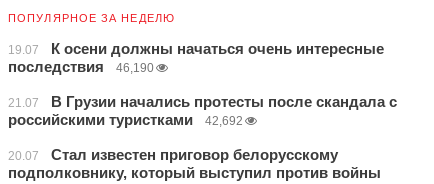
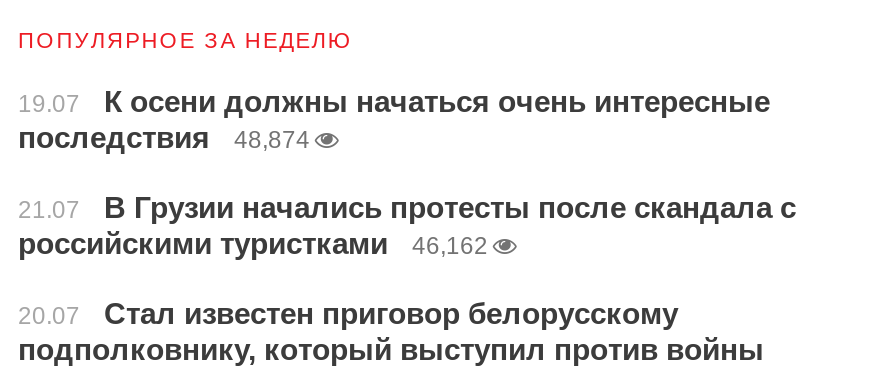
- последствия 46,190
+ последствия 48,874

- российскими туристками 42,692
+ российскими туристками 46,162
